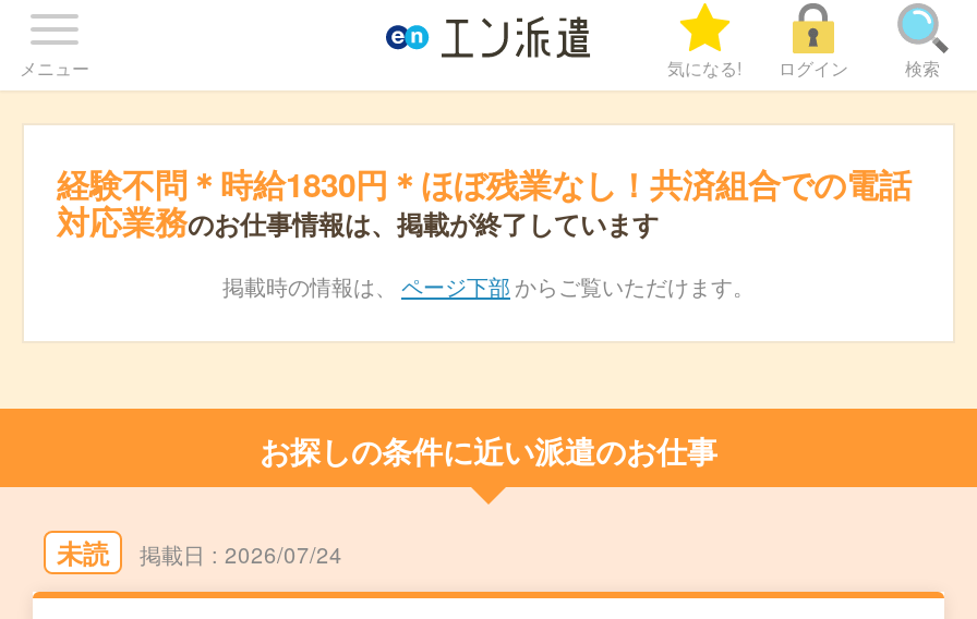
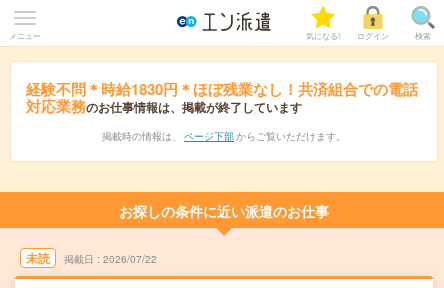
- 2026/07/24
+ 2026/07/22
